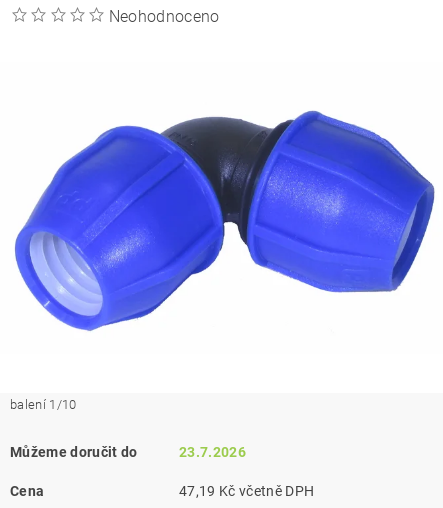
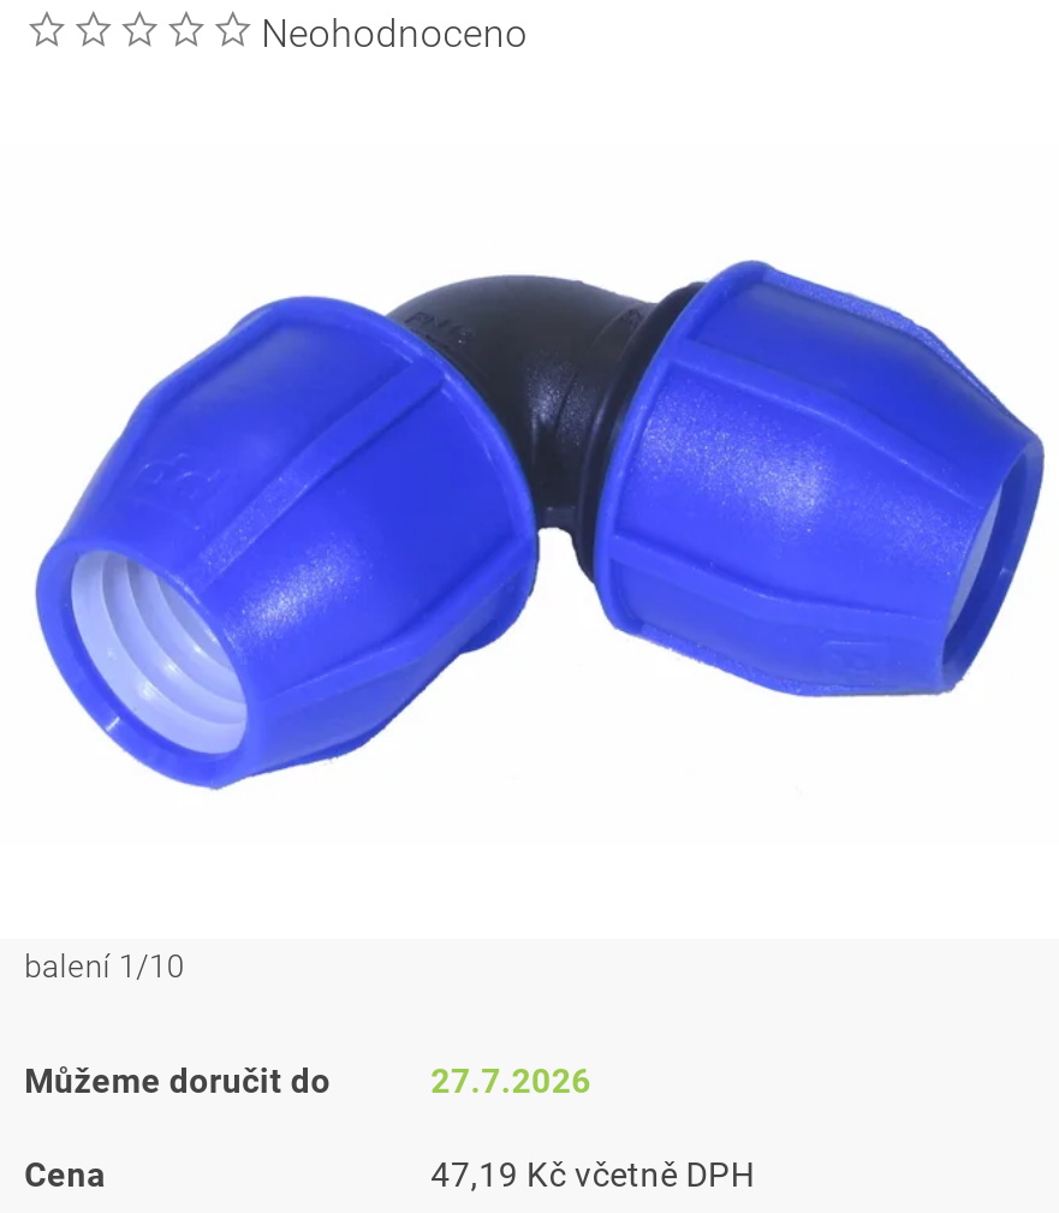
- 23.7.2026
+ 27.7.2026
